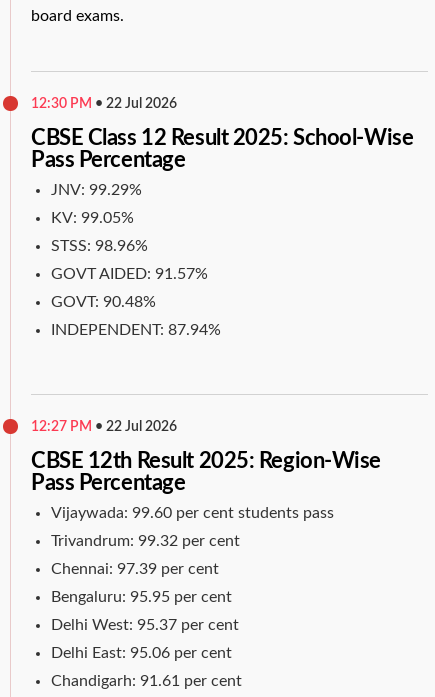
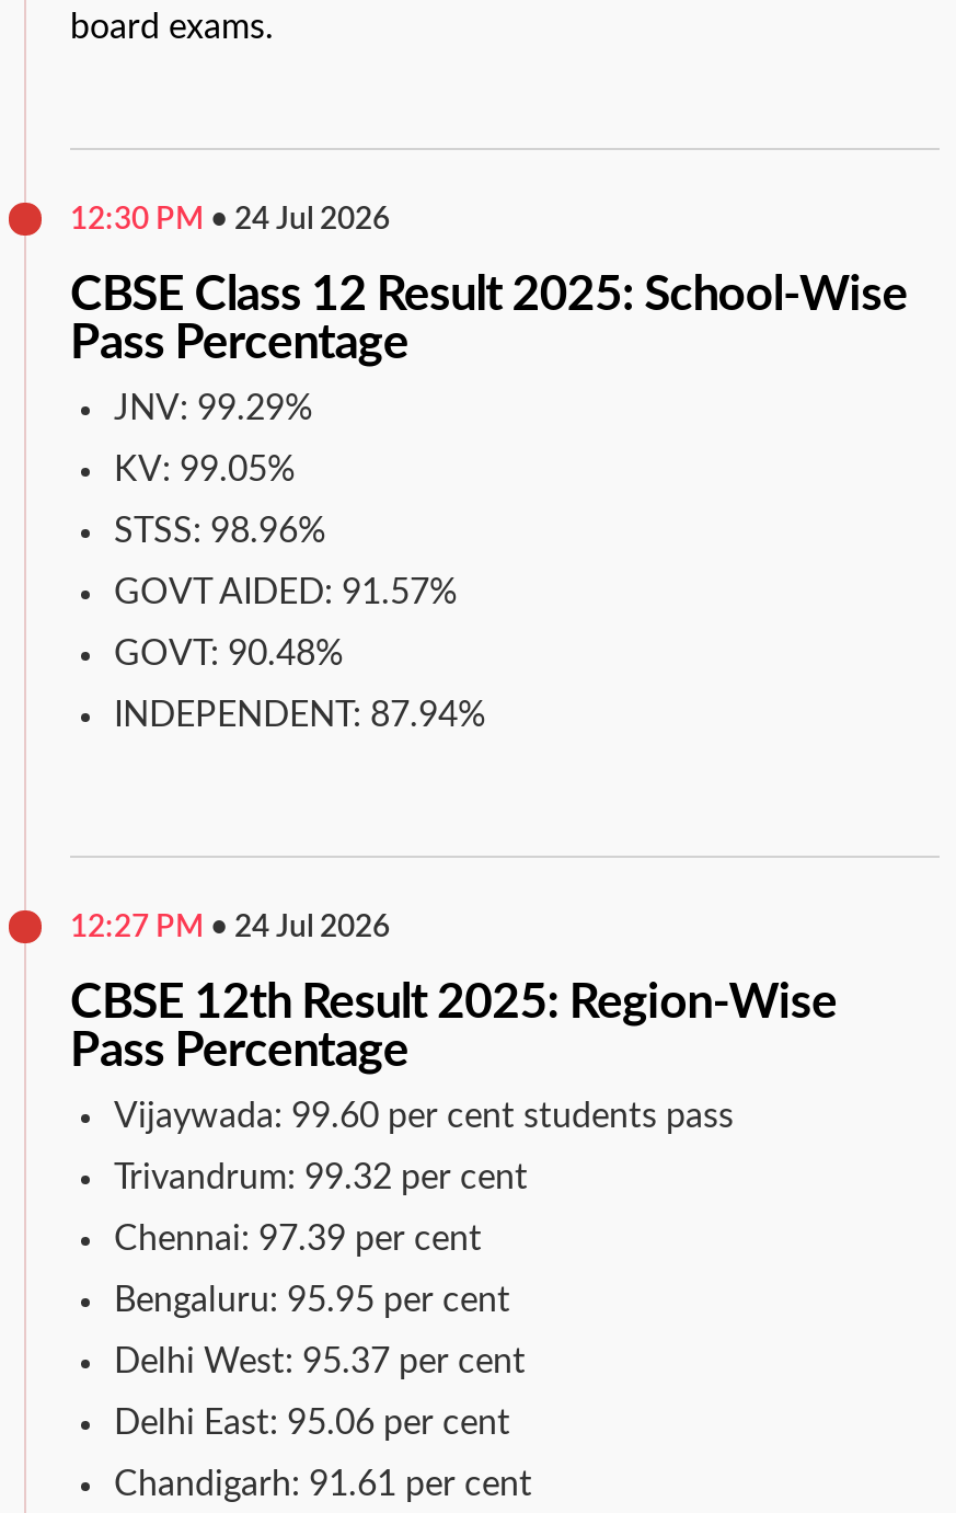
- 12:30 PM • 22 Jul 2026
+ 12:30 PM • 24 Jul 2026

- 12:27 PM • 22 Jul 2026
+ 12:27 PM • 24 Jul 2026
